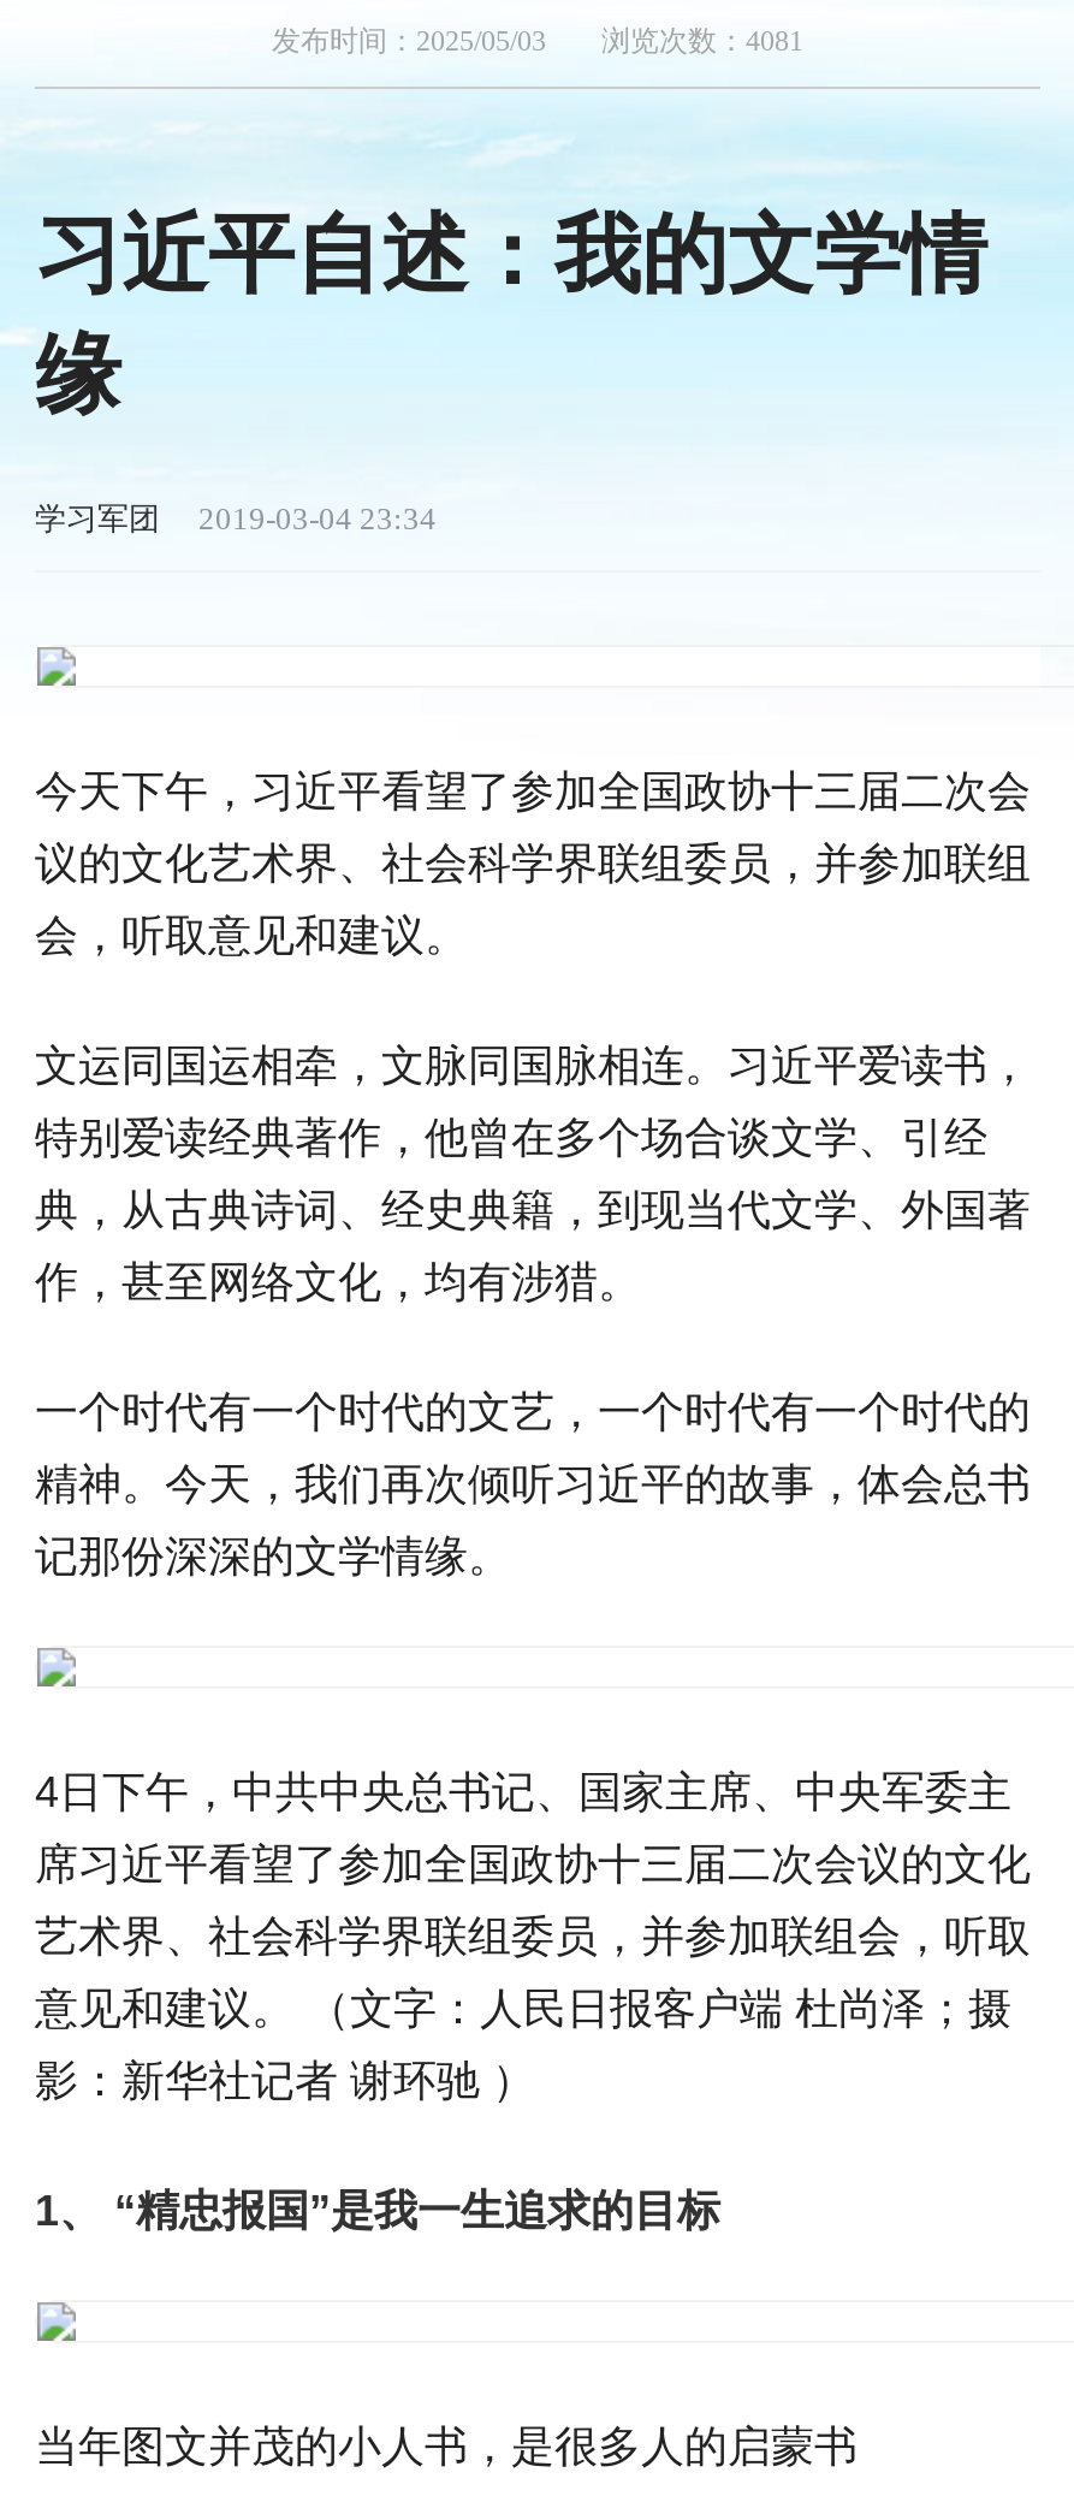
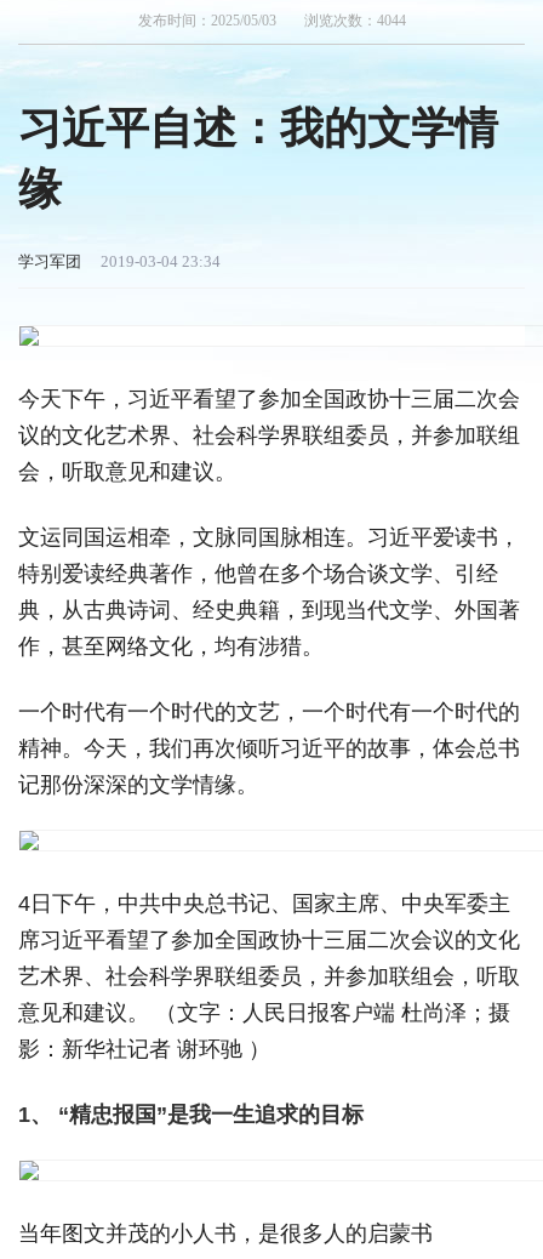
- 发布时间：2025/05/03 浏览次数：4081
+ 发布时间：2025/05/03 浏览次数：4044
